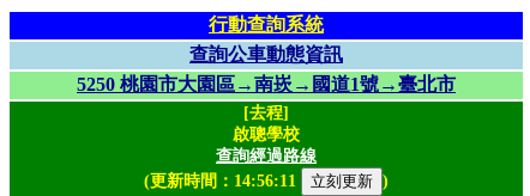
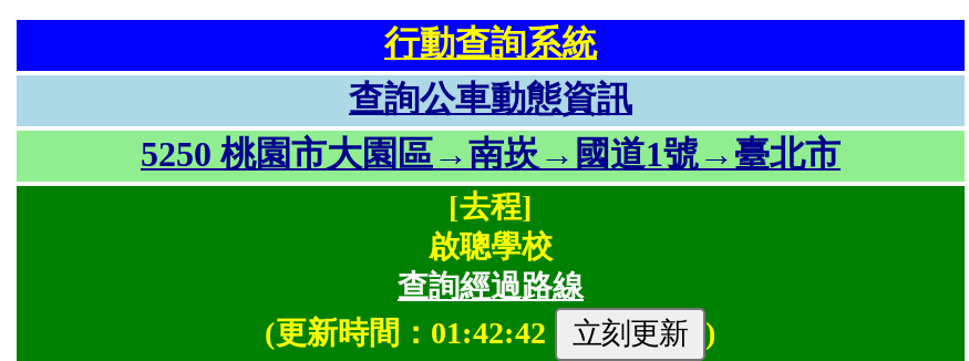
- (更新時間：14:56:11
+ (更新時間：01:42:42
